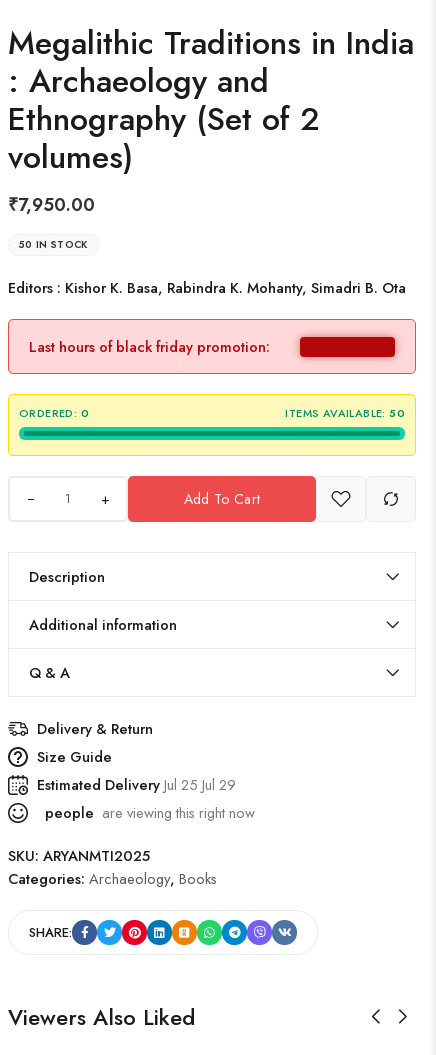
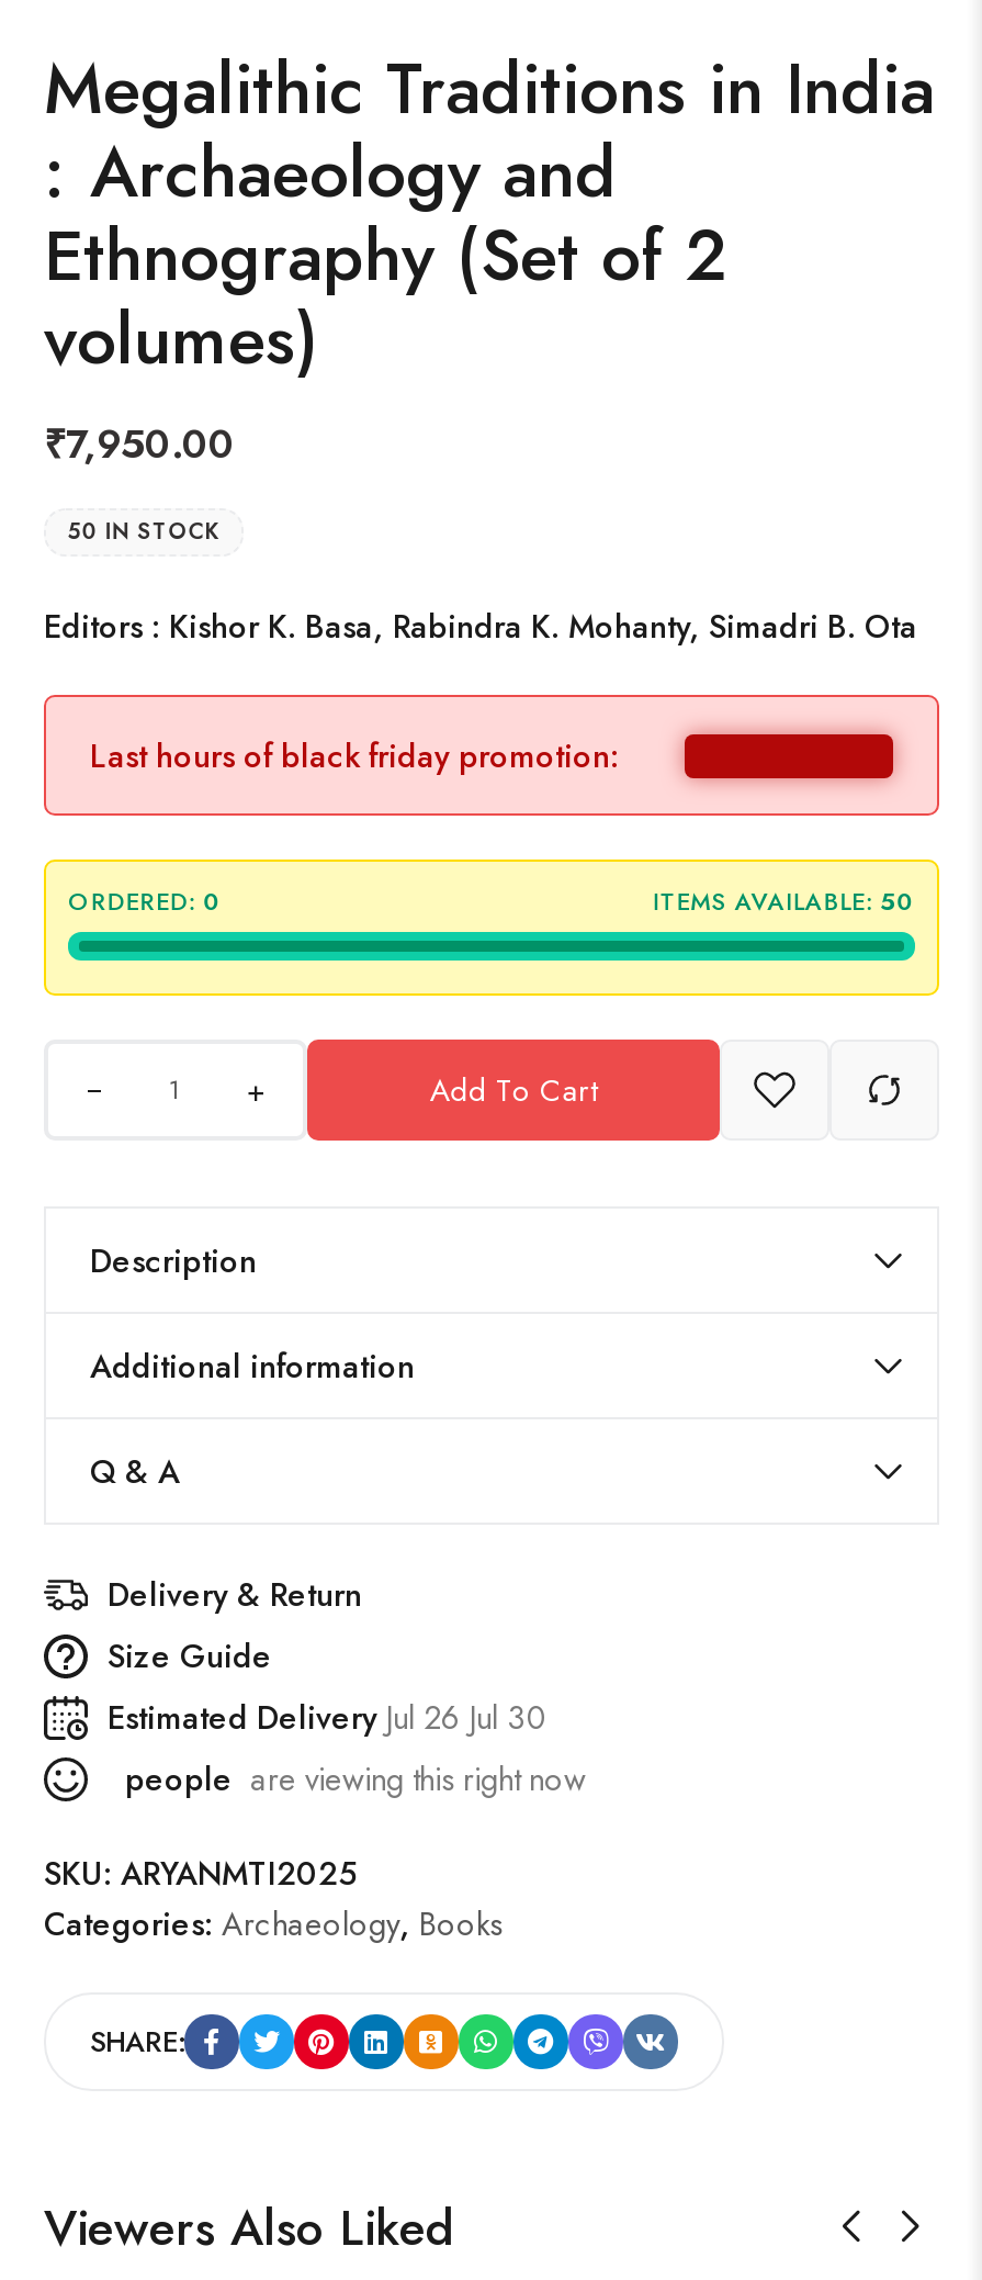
- Estimated Delivery Jul 25 Jul 29
+ Estimated Delivery Jul 26 Jul 30
